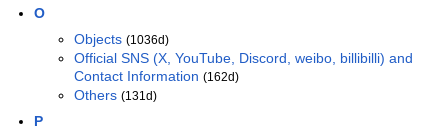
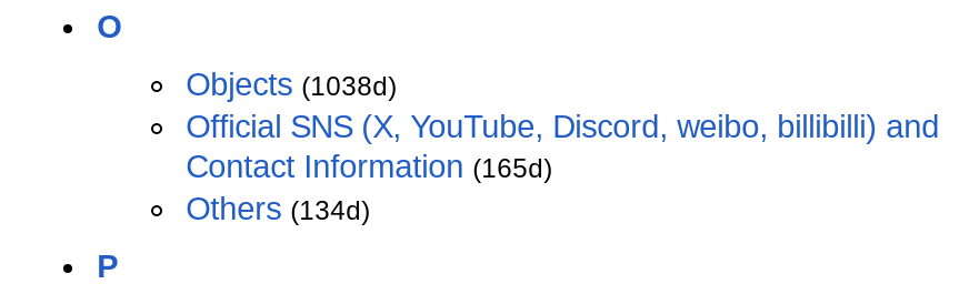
- Objects (1036d)
+ Objects (1038d)

- Contact Information (162d)
+ Contact Information (165d)

- Others (131d)
+ Others (134d)
